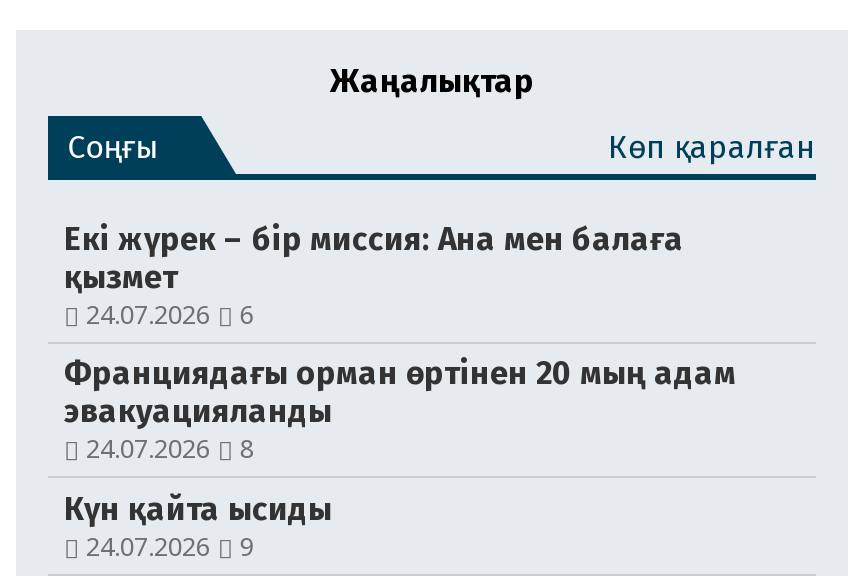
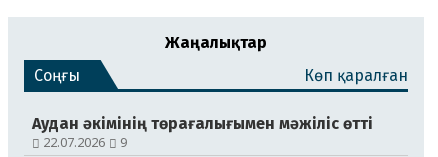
- Екі жүрек – бір миссия: Ана мен балаға
- қызмет
- 24.07.2026
- 6
- Франциядағы орман өртінен 20 мың адам
- эвакуацияланды
- 24.07.2026
- 8
- Күн қайта ысиды
- 24.07.2026
+ Аудан әкімінің төрағалығымен мәжіліс өтті
+ 22.07.2026
